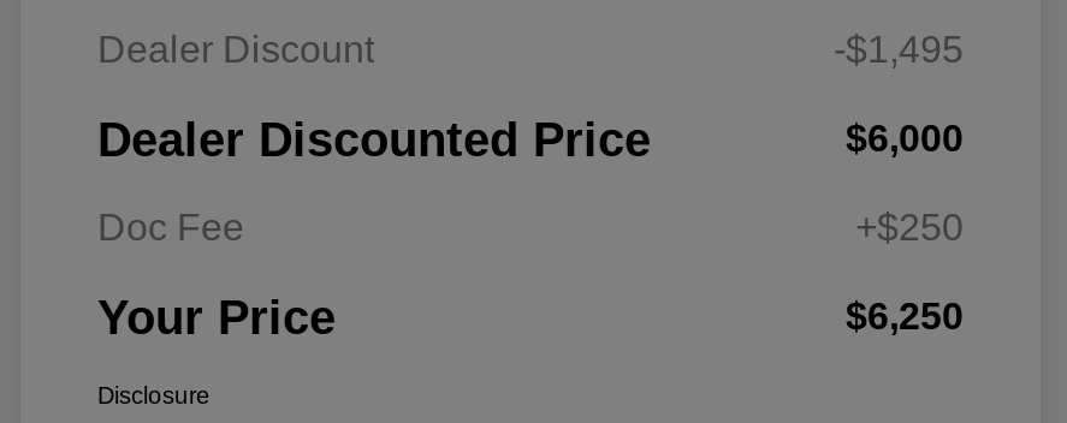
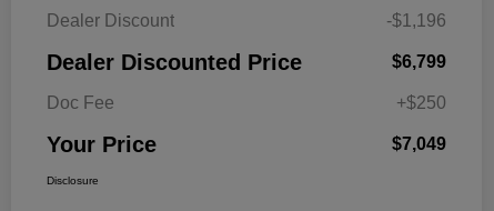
- -$1,495
+ -$1,196

- $6,000
+ $6,799

- $6,250
+ $7,049
